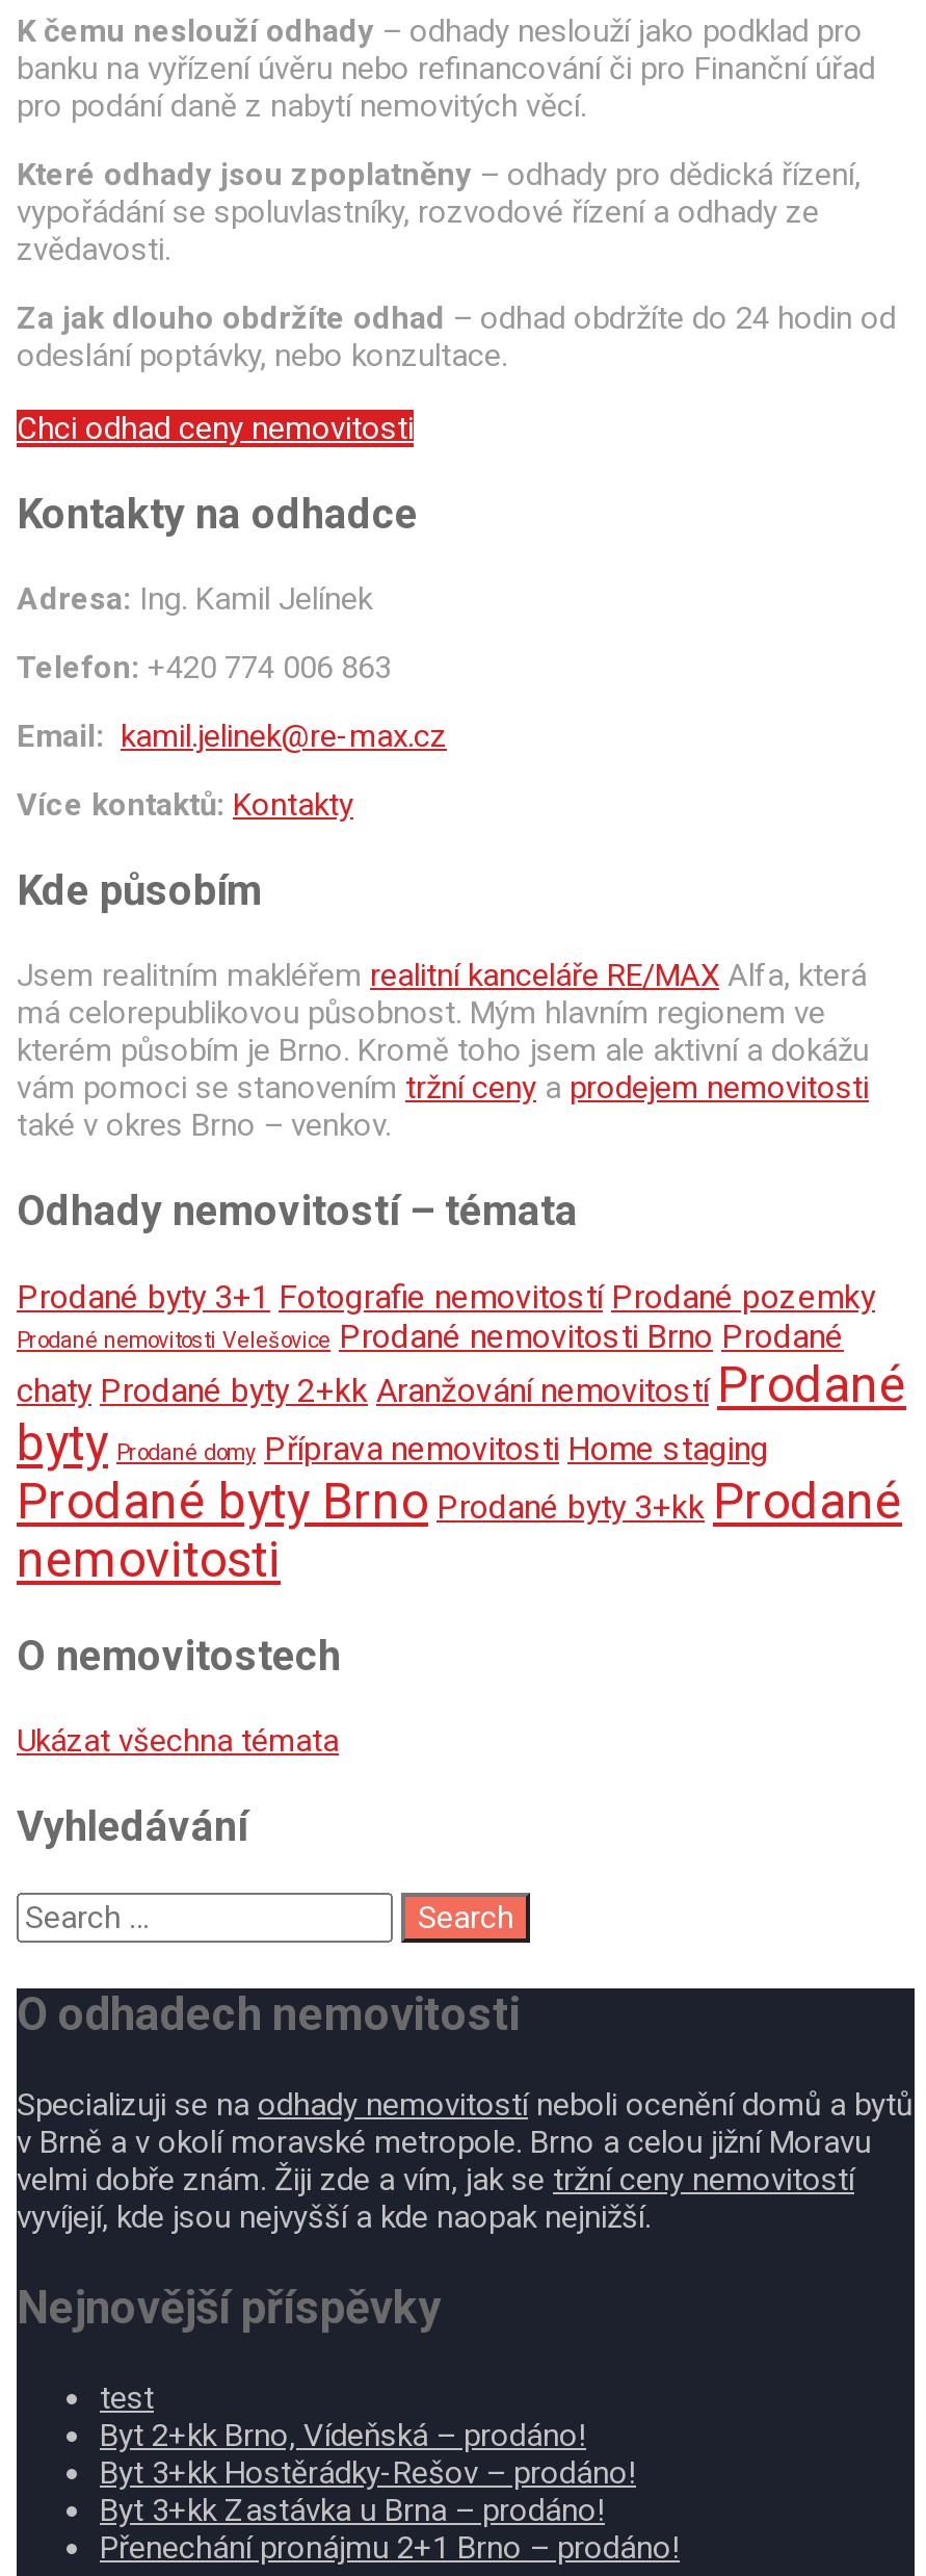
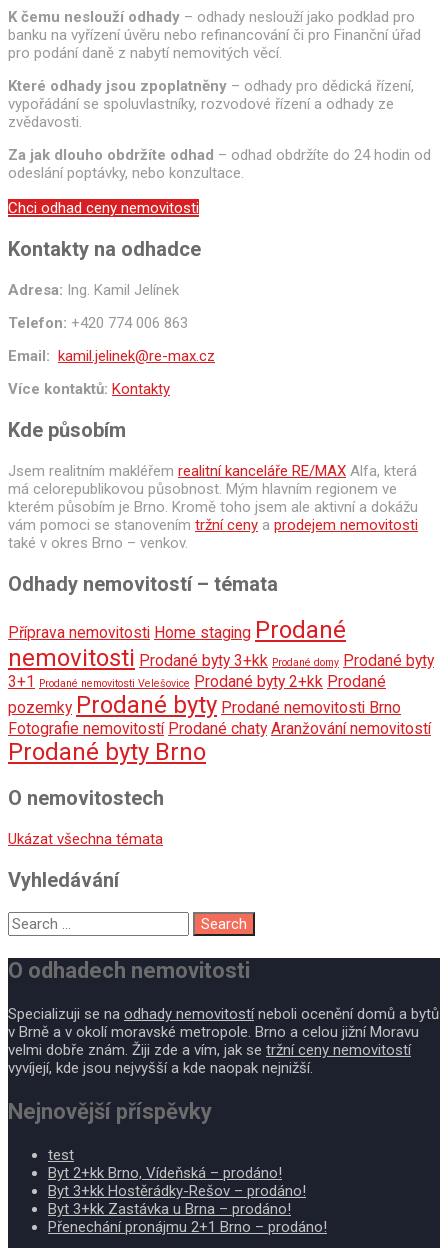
- Prodané byty 3+1 Fotografie nemovitostí Prodané pozemky
- Prodané nemovitosti Velešovice Prodané nemovitosti Brno Prodané
- chaty Prodané byty 2+kk Aranžování nemovitostí Prodané
- byty Prodané domy Příprava nemovitosti Home staging
- Prodané byty Brno Prodané byty 3+kk Prodané
- nemovitosti
+ Příprava nemovitosti Home staging Prodané
+ nemovitosti Prodané byty 3+kk Prodané domy Prodané byty
+ 3+1 Prodané nemovitosti Velešovice Prodané byty 2+kk Prodané
+ pozemky Prodané byty Prodané nemovitosti Brno
+ Fotografie nemovitostí Prodané chaty Aranžování nemovitostí
+ Prodané byty Brno
